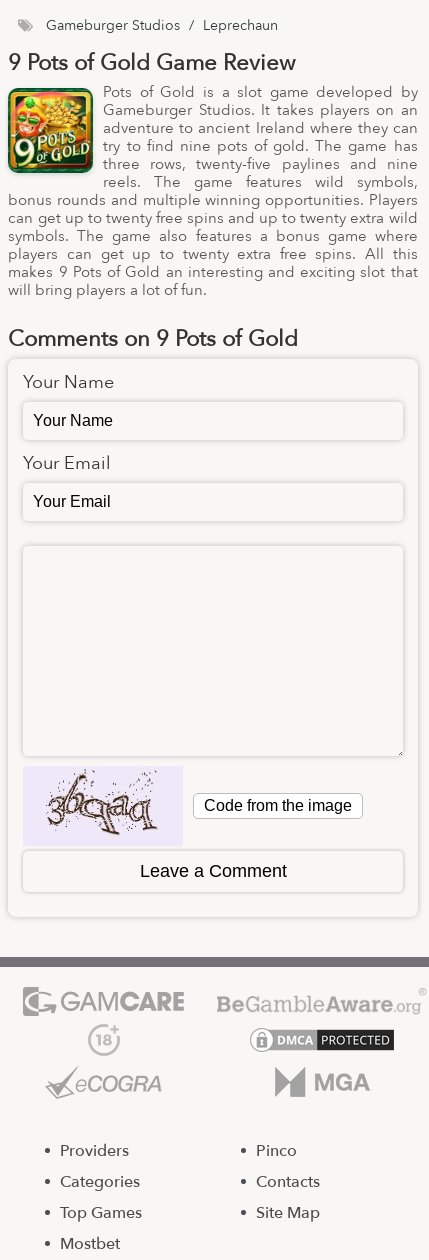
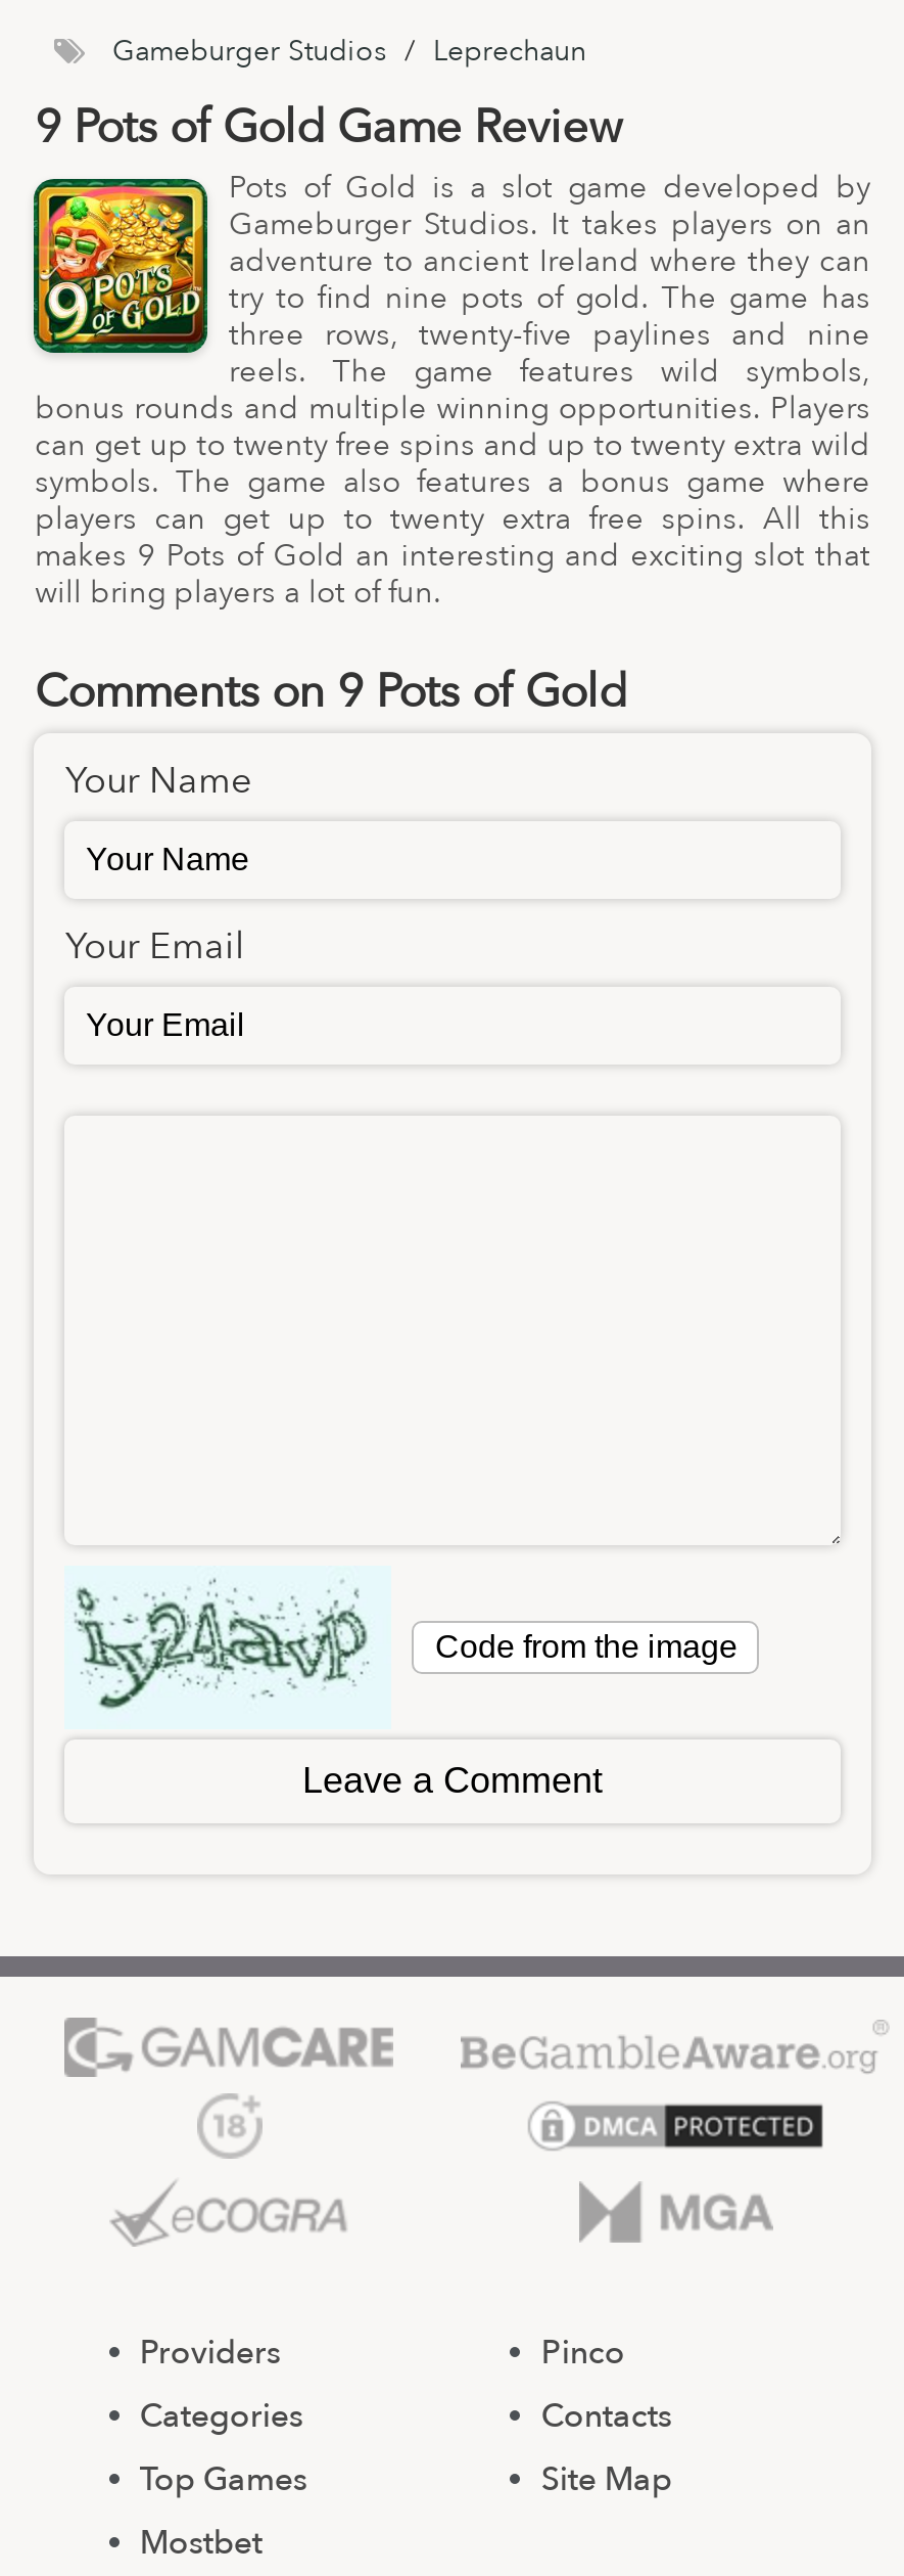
- [image]
+ [image]
